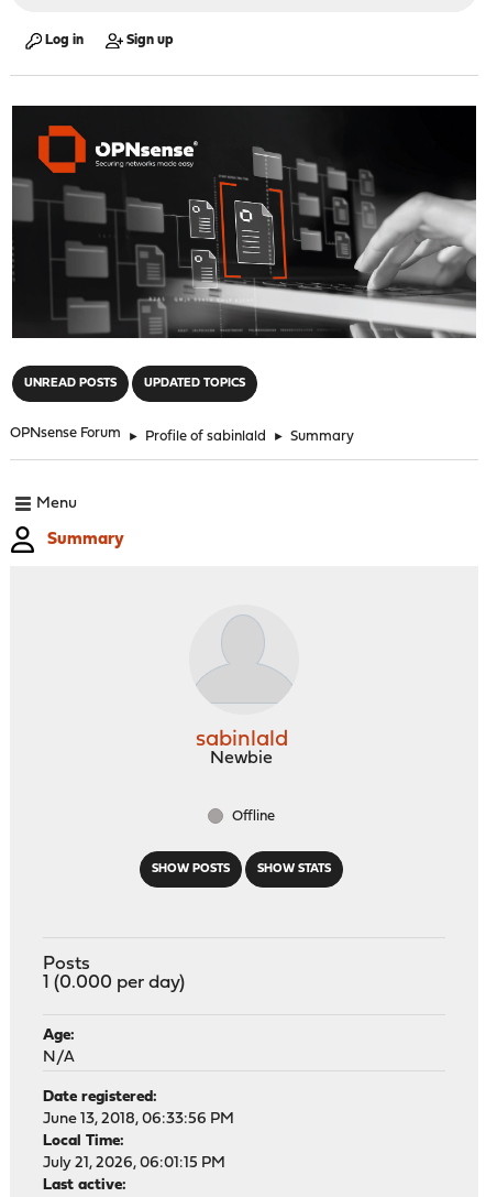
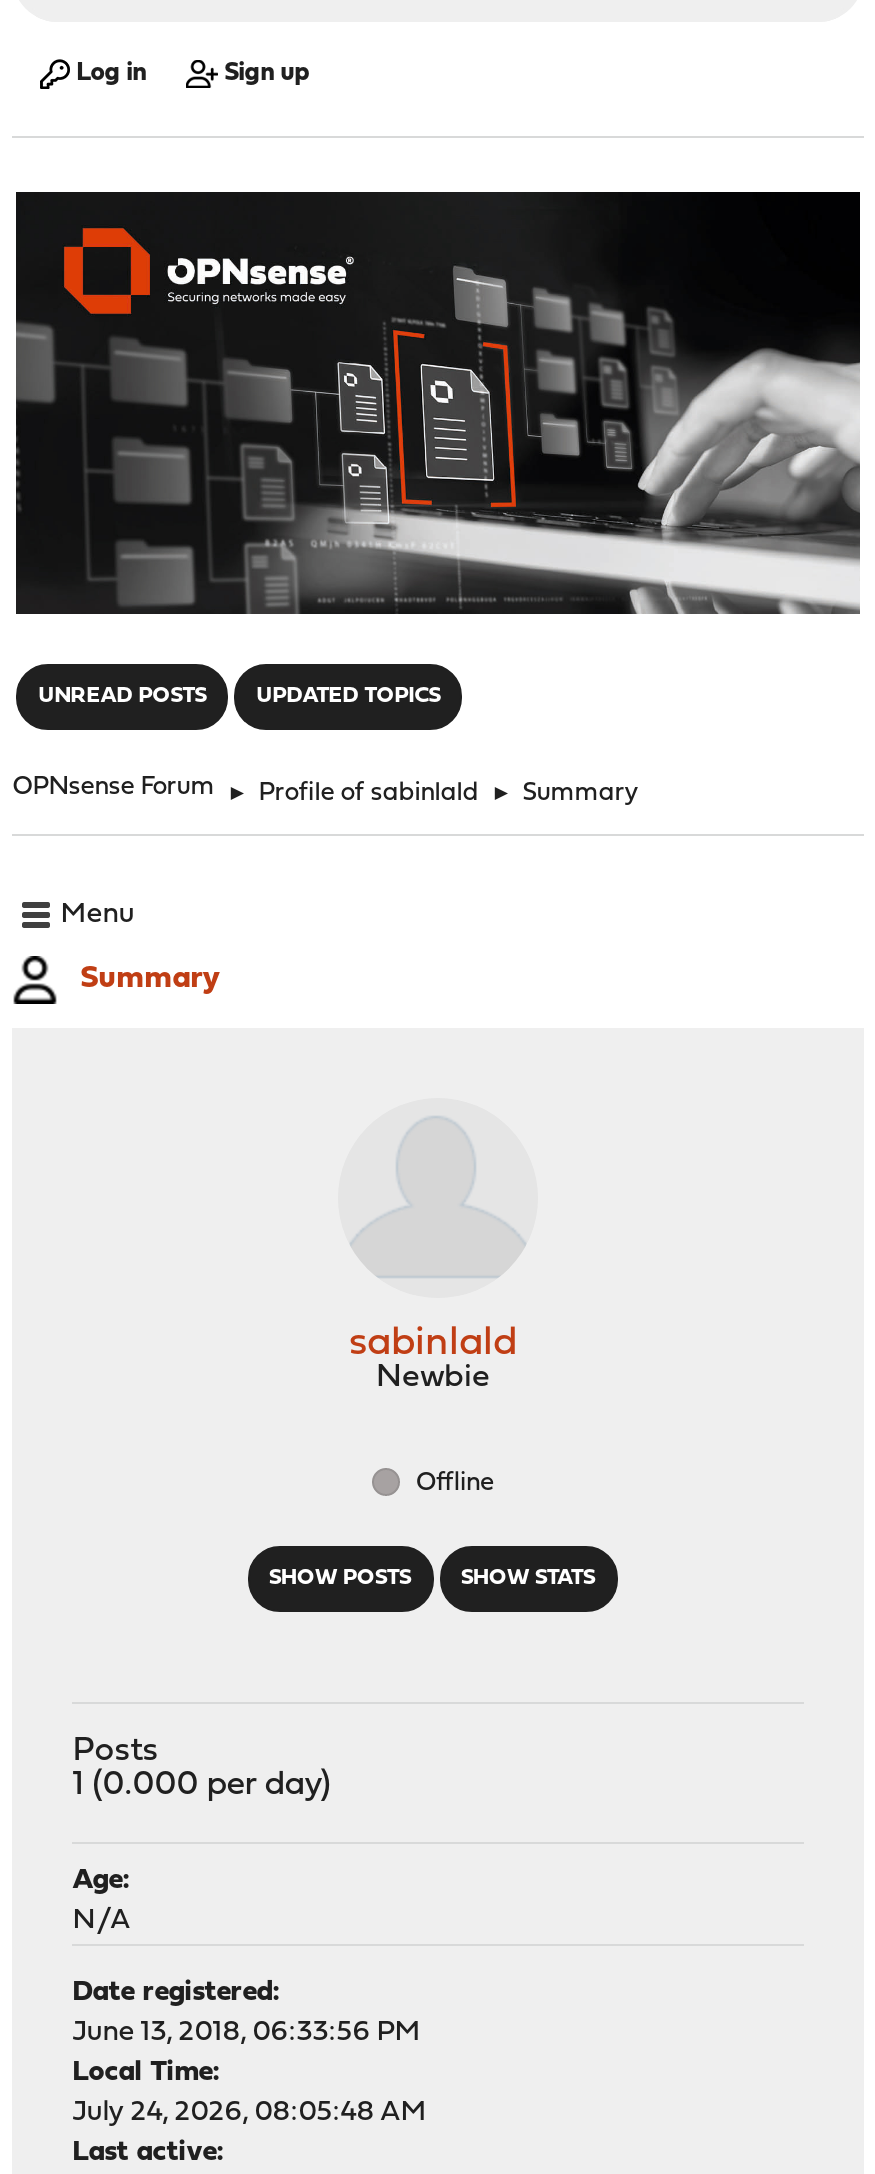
- July 21, 2026, 06:01:15 PM
+ July 24, 2026, 08:05:48 AM
